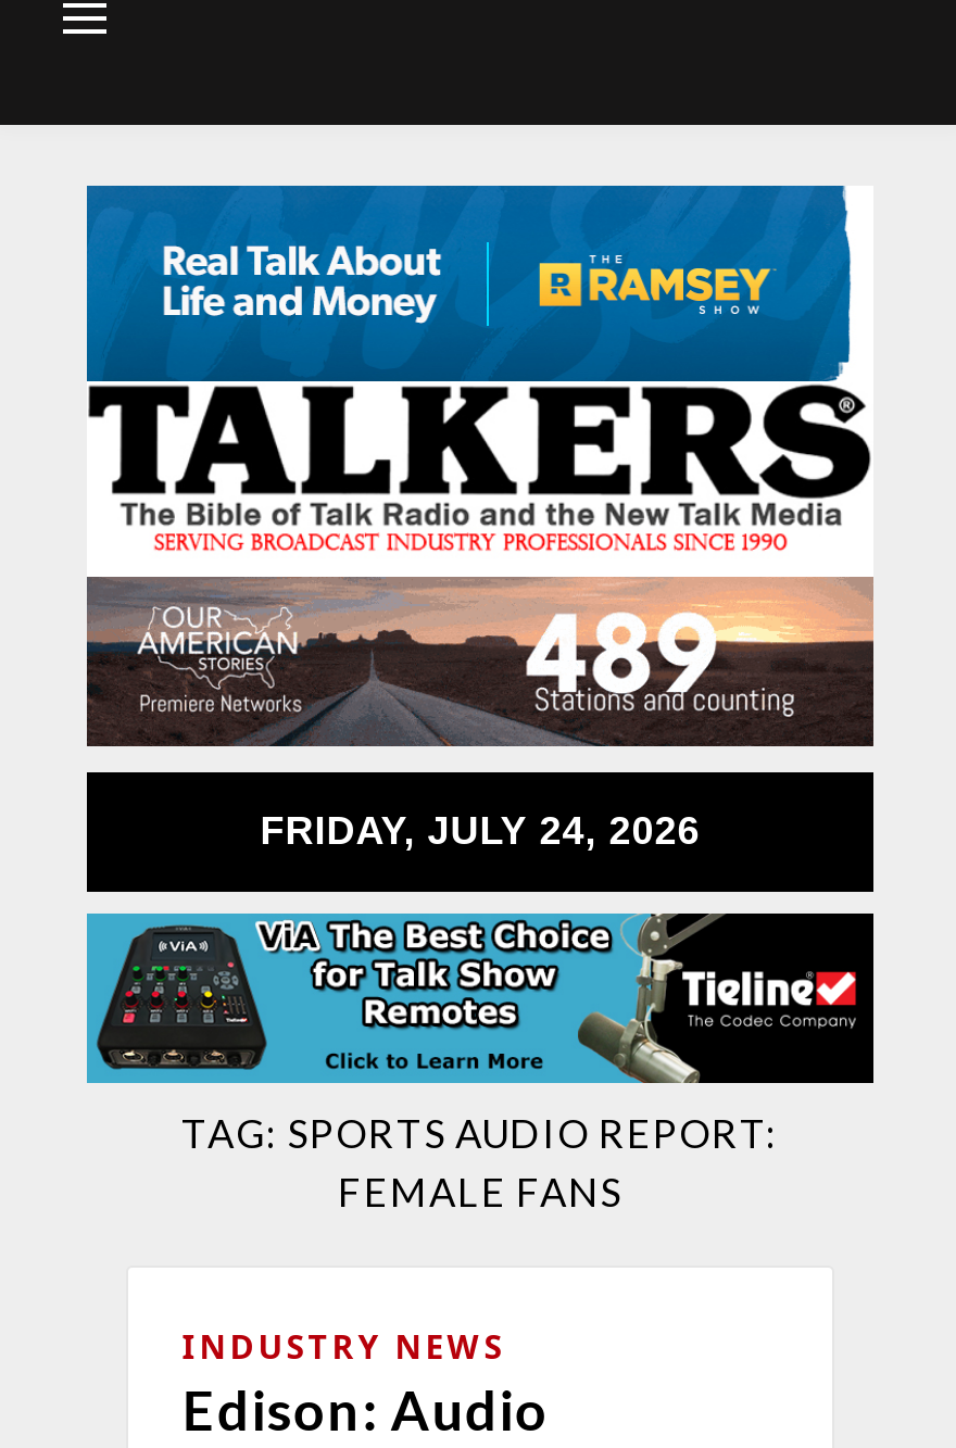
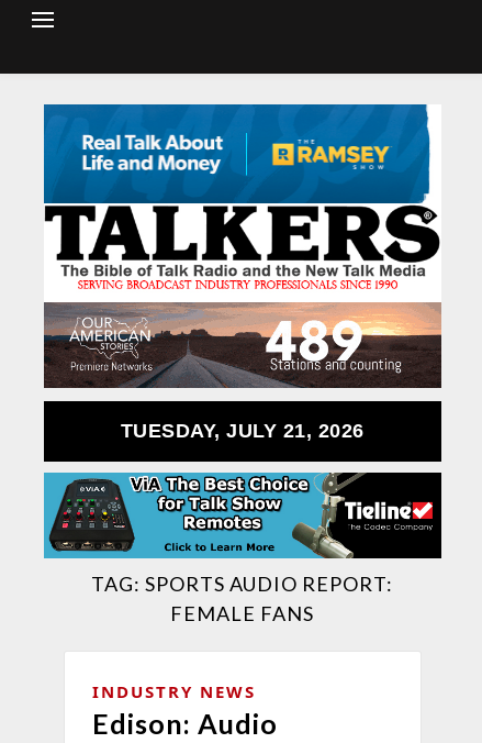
- FRIDAY, JULY 24, 2026
+ TUESDAY, JULY 21, 2026
